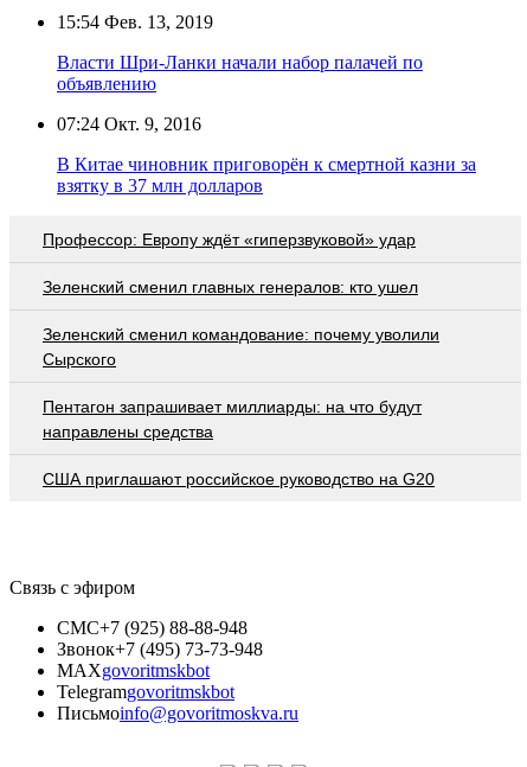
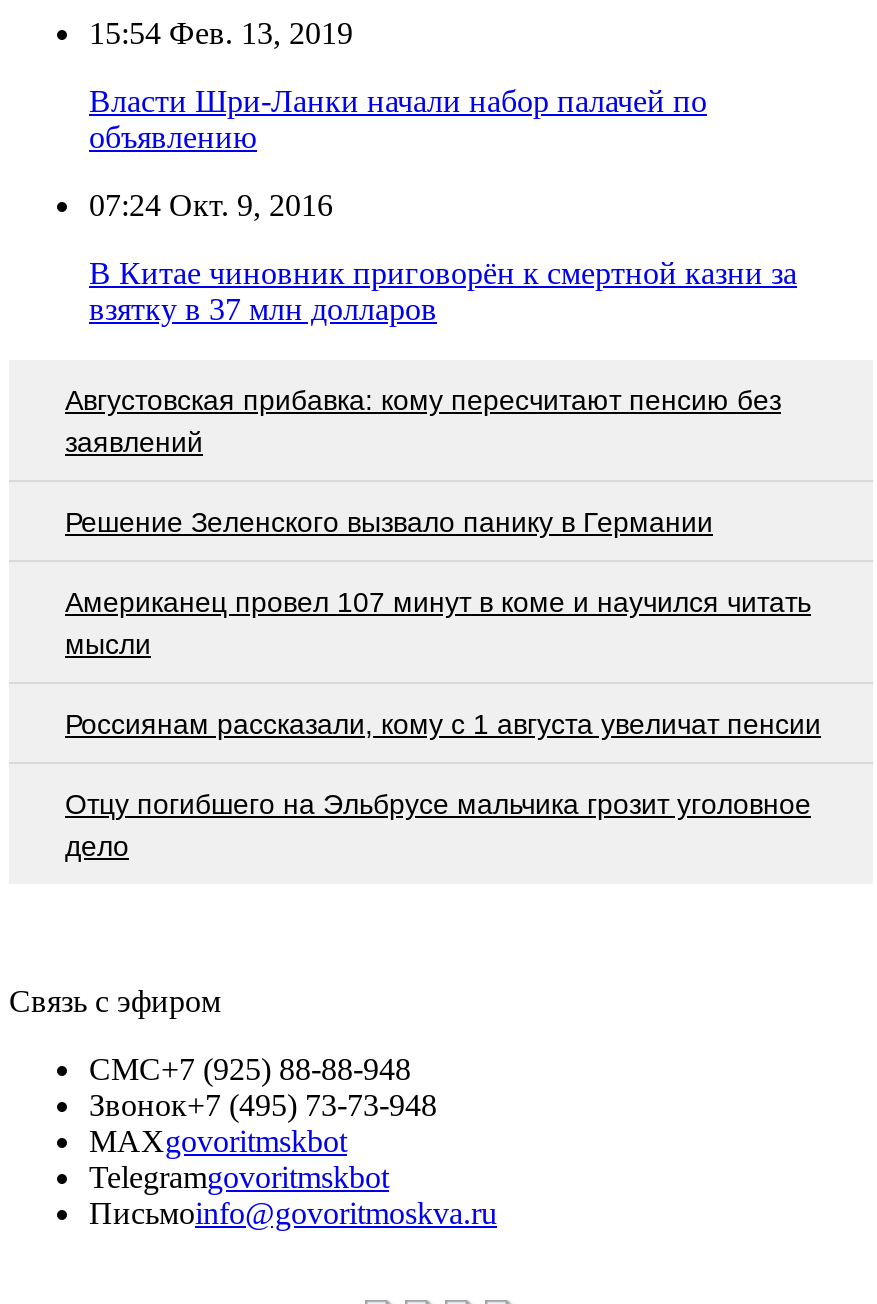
- Профессор: Европу ждёт «гиперзвуковой» удар
+ Августовская прибавка: кому пересчитают пенсию без
+ заявлений

- Зеленский сменил главных генералов: кто ушел
+ Решение Зеленского вызвало панику в Германии

- Зеленский сменил командование: почему уволили
- Сырского
+ Американец провел 107 минут в коме и научился читать
+ мысли

- Пентагон запрашивает миллиарды: на что будут
- направлены средства
+ Россиянам рассказали, кому с 1 августа увеличат пенсии

- США приглашают российское руководство на G20
+ Отцу погибшего на Эльбрусе мальчика грозит уголовное
+ дело
